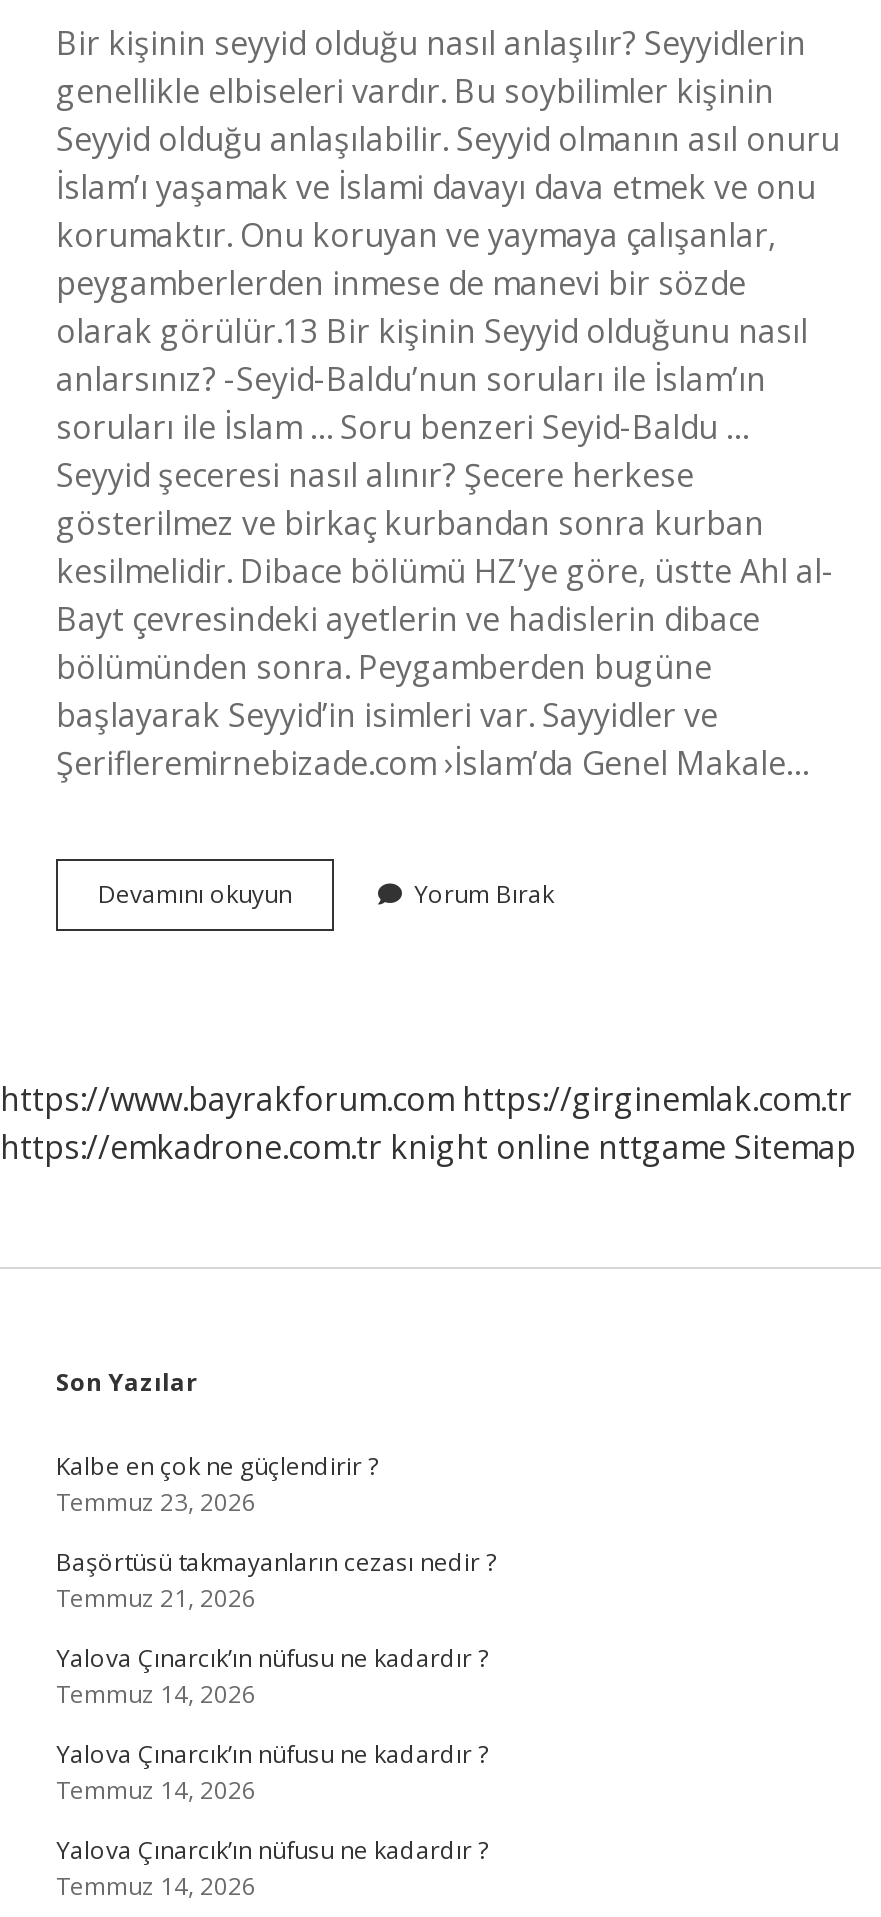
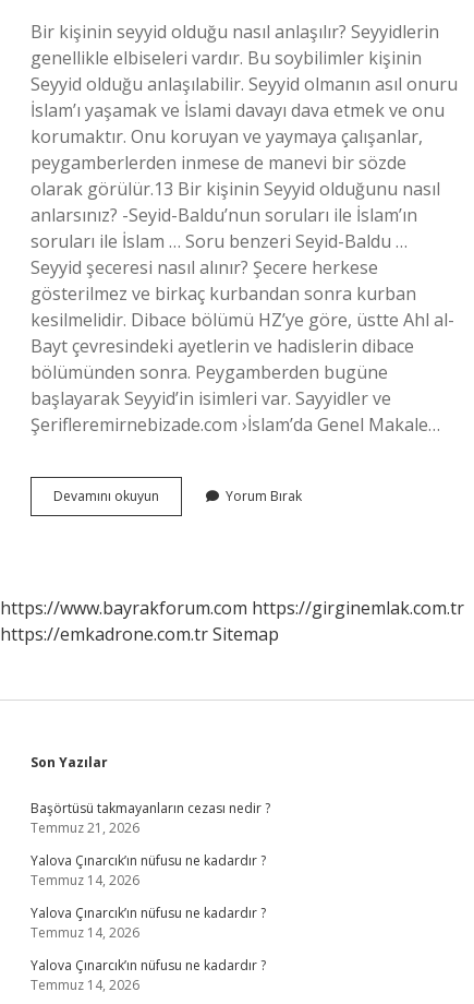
- https://emkadrone.com.tr knight online nttgame Sitemap
+ https://emkadrone.com.tr Sitemap

- Kalbe en çok ne güçlendirir ?
- Temmuz 23, 2026
